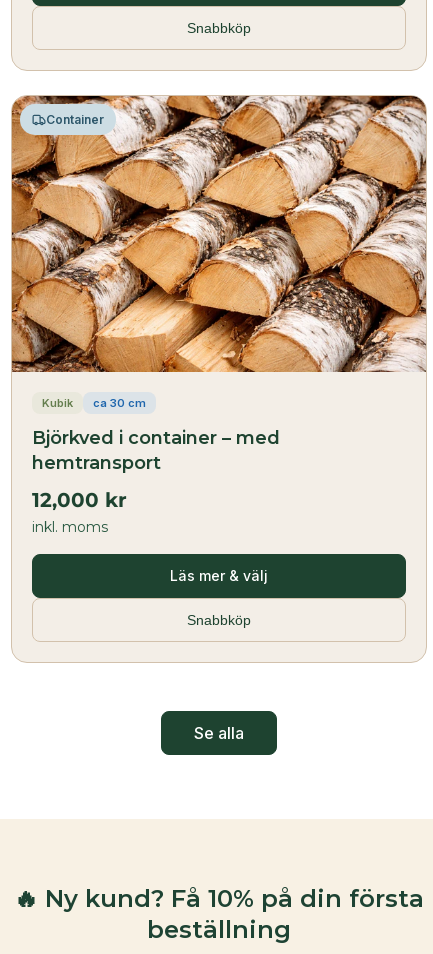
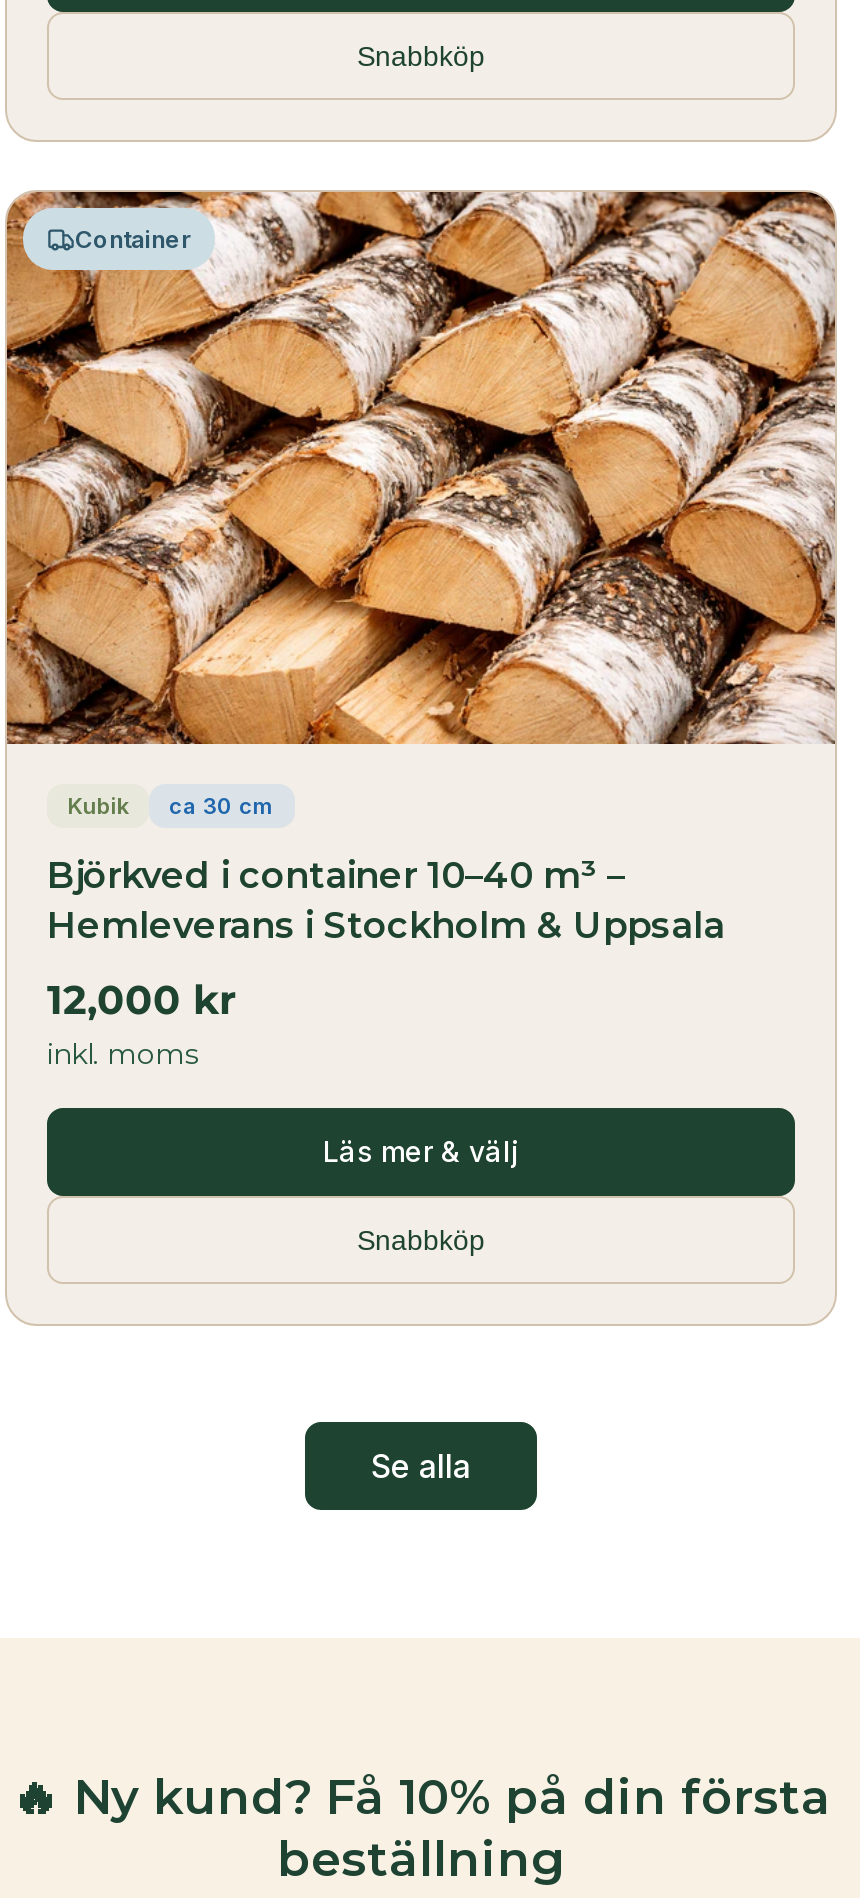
- Björkved i container – med
- hemtransport
+ Björkved i container 10–40 m³ –
+ Hemleverans i Stockholm & Uppsala
